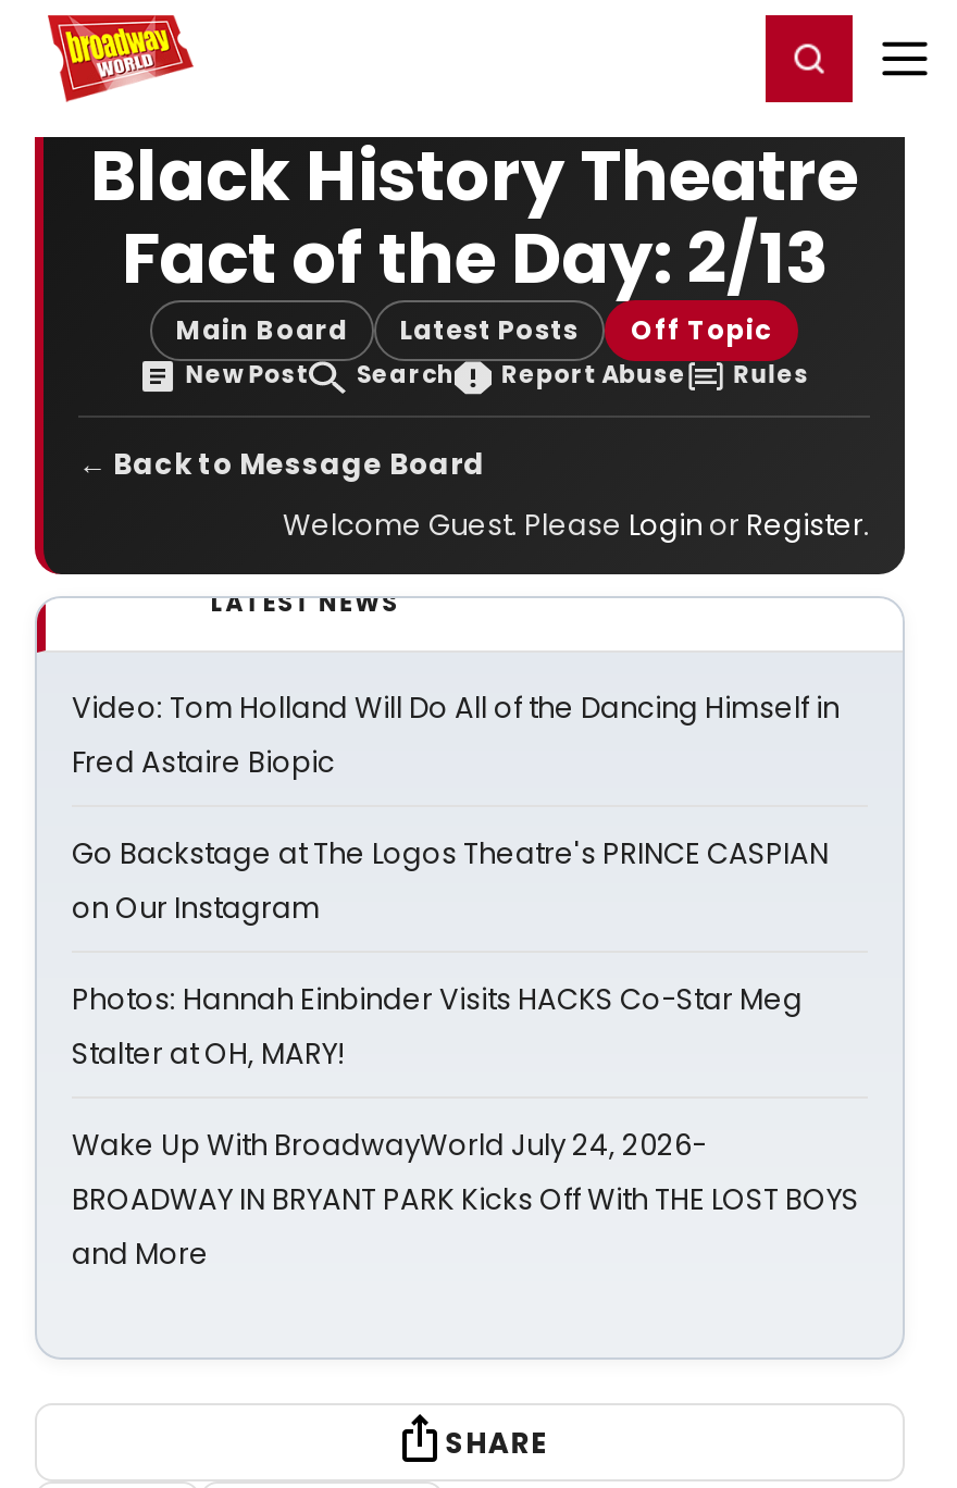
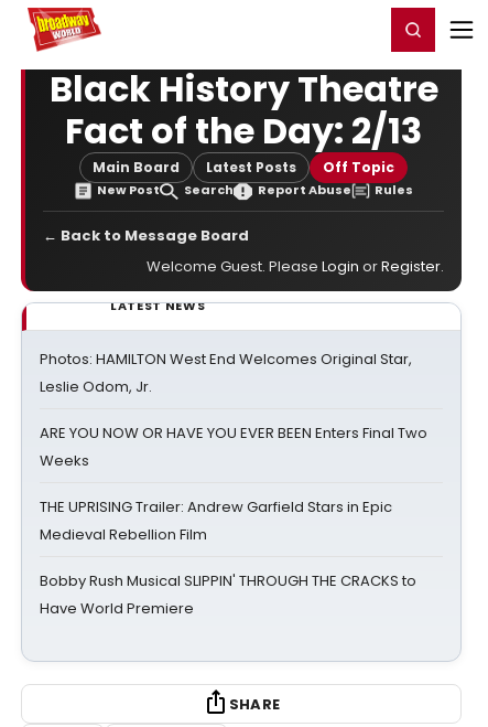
- Video: Tom Holland Will Do All of the Dancing Himself in
- Fred Astaire Biopic
+ Photos: HAMILTON West End Welcomes Original Star,
+ Leslie Odom, Jr.

- Go Backstage at The Logos Theatre's PRINCE CASPIAN
- on Our Instagram
+ ARE YOU NOW OR HAVE YOU EVER BEEN Enters Final Two
+ Weeks

- Photos: Hannah Einbinder Visits HACKS Co-Star Meg
- Stalter at OH, MARY!
+ THE UPRISING Trailer: Andrew Garfield Stars in Epic
+ Medieval Rebellion Film

- Wake Up With BroadwayWorld July 24, 2026-
- BROADWAY IN BRYANT PARK Kicks Off With THE LOST BOYS
- and More
+ Bobby Rush Musical SLIPPIN' THROUGH THE CRACKS to
+ Have World Premiere
